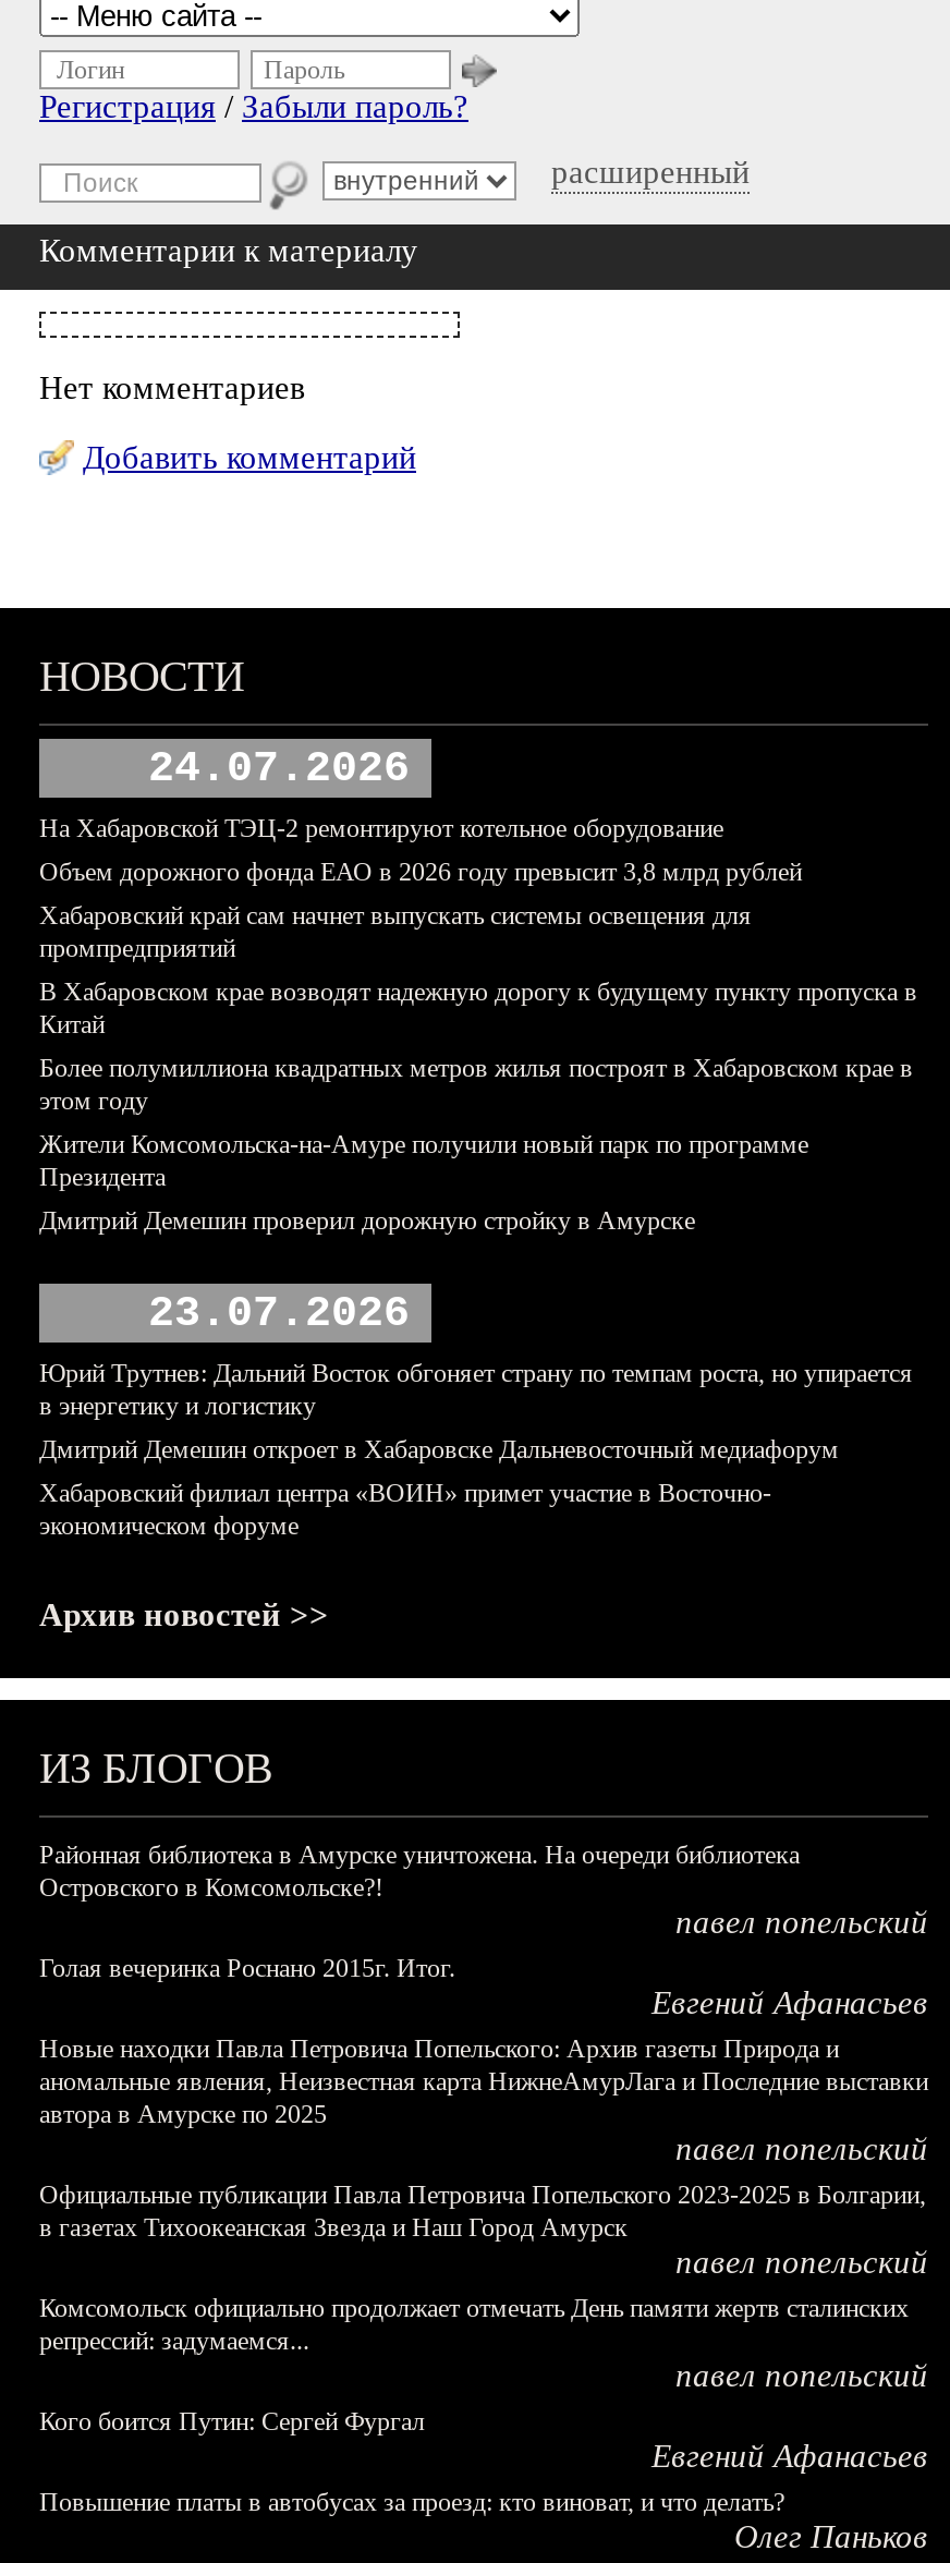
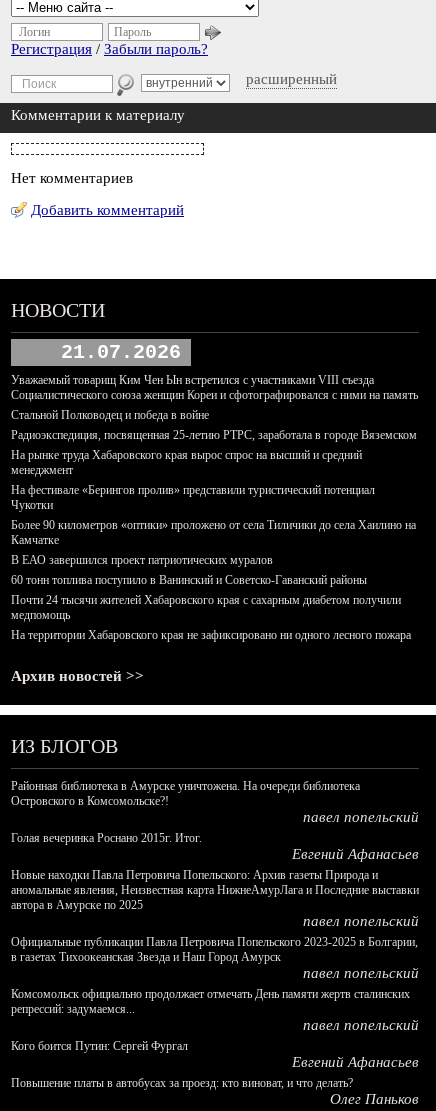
- 24.07.2026
- На Хабаровской ТЭЦ-2 ремонтируют котельное оборудование
- Объем дорожного фонда ЕАО в 2026 году превысит 3,8 млрд рублей
- Хабаровский край сам начнет выпускать системы освещения для
- промпредприятий
- В Хабаровском крае возводят надежную дорогу к будущему пункту пропуска в
- Китай
- Более полумиллиона квадратных метров жилья построят в Хабаровском крае в
- этом году
- Жители Комсомольска-на-Амуре получили новый парк по программе
- Президента
- Дмитрий Демешин проверил дорожную стройку в Амурске
- 23.07.2026
- Юрий Трутнев: Дальний Восток обгоняет страну по темпам роста, но упирается
- в энергетику и логистику
- Дмитрий Демешин откроет в Хабаровске Дальневосточный медиафорум
- Хабаровский филиал центра «ВОИН» примет участие в Восточно-
- экономическом форуме
+ 21.07.2026
+ Уважаемый товарищ Ким Чен Ын встретился с участниками VIII съезда
+ Социалистического союза женщин Кореи и сфотографировался с ними на память
+ Стальной Полководец и победа в войне
+ Радиоэкспедиция, посвященная 25-летию РТРС, заработала в городе Вяземском
+ На рынке труда Хабаровского края вырос спрос на высший и средний
+ менеджмент
+ На фестивале «Берингов пролив» представили туристический потенциал
+ Чукотки
+ Более 90 километров «оптики» проложено от села Тиличики до села Хаилино на
+ Камчатке
+ В ЕАО завершился проект патриотических муралов
+ 60 тонн топлива поступило в Ванинский и Советско-Гаванский районы
+ Почти 24 тысячи жителей Хабаровского края с сахарным диабетом получили
+ медпомощь
+ На территории Хабаровского края не зафиксировано ни одного лесного пожара
